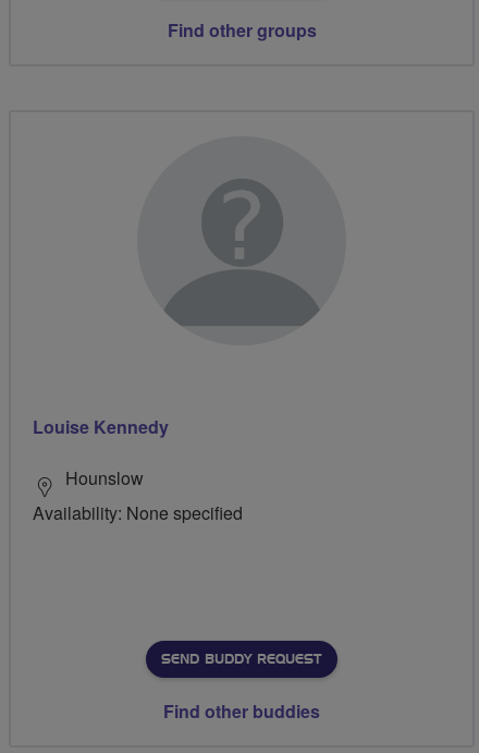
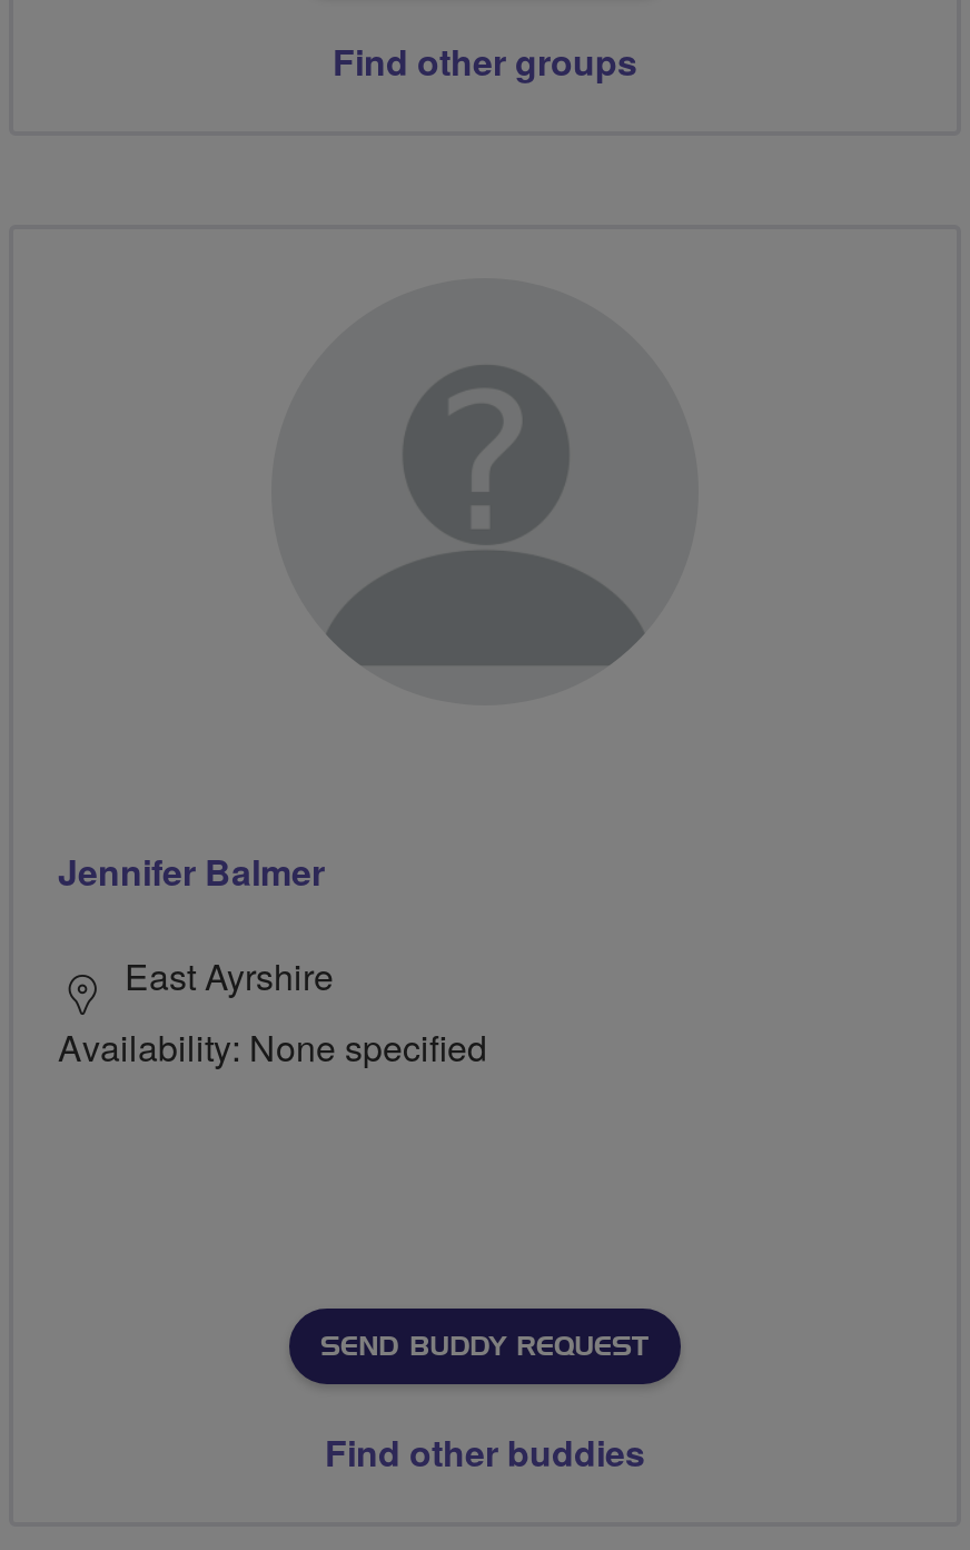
- Louise Kennedy
+ Jennifer Balmer

- Hounslow
+ East Ayrshire
